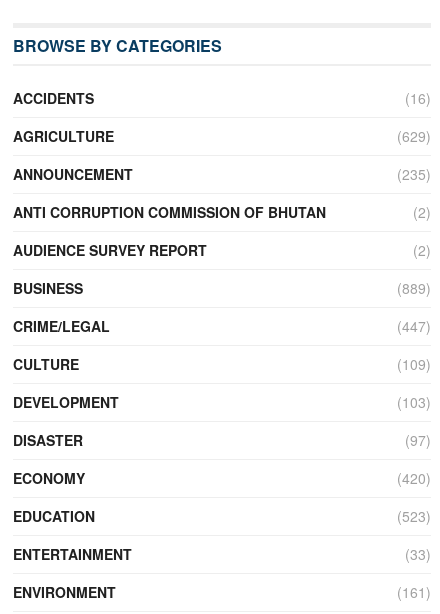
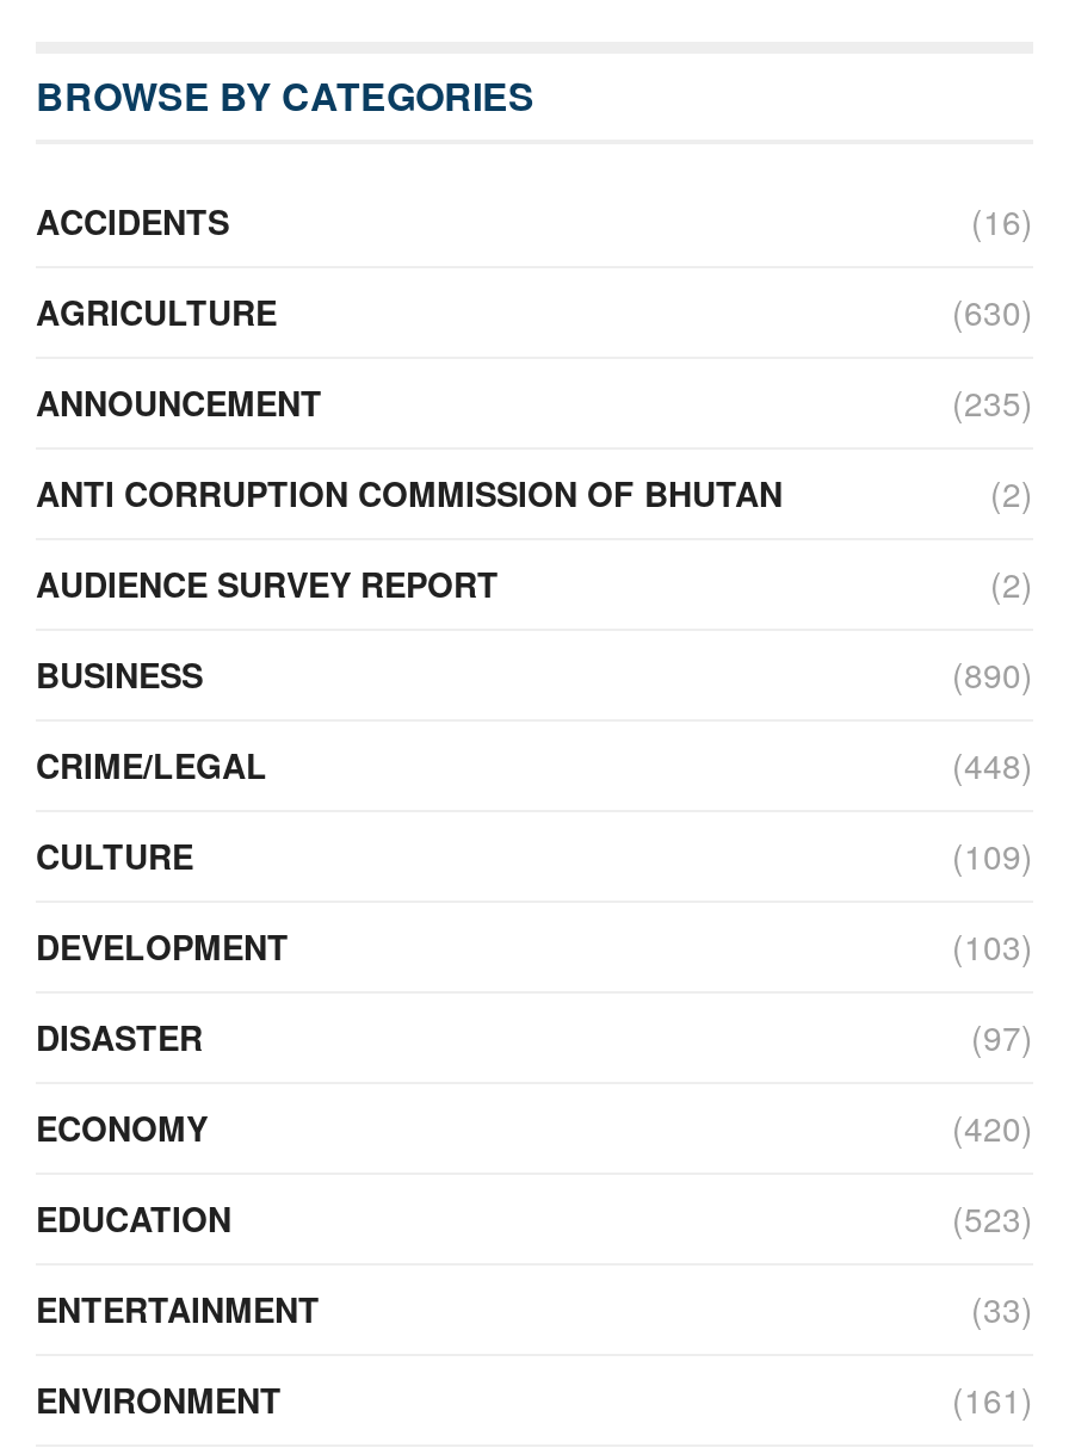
- (629)
+ (630)

- (889)
+ (890)

- (447)
+ (448)
